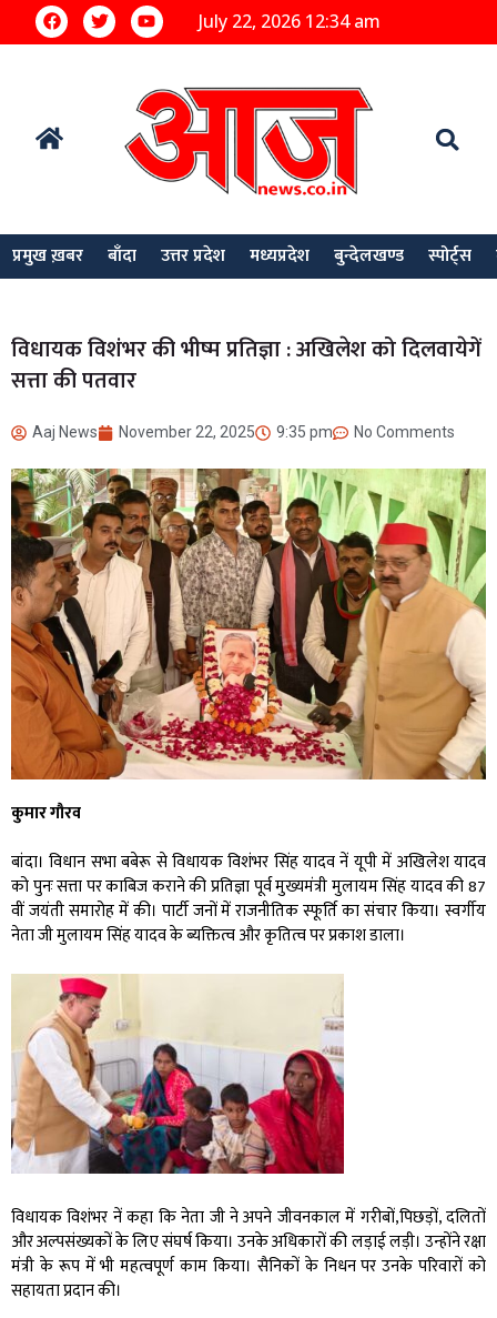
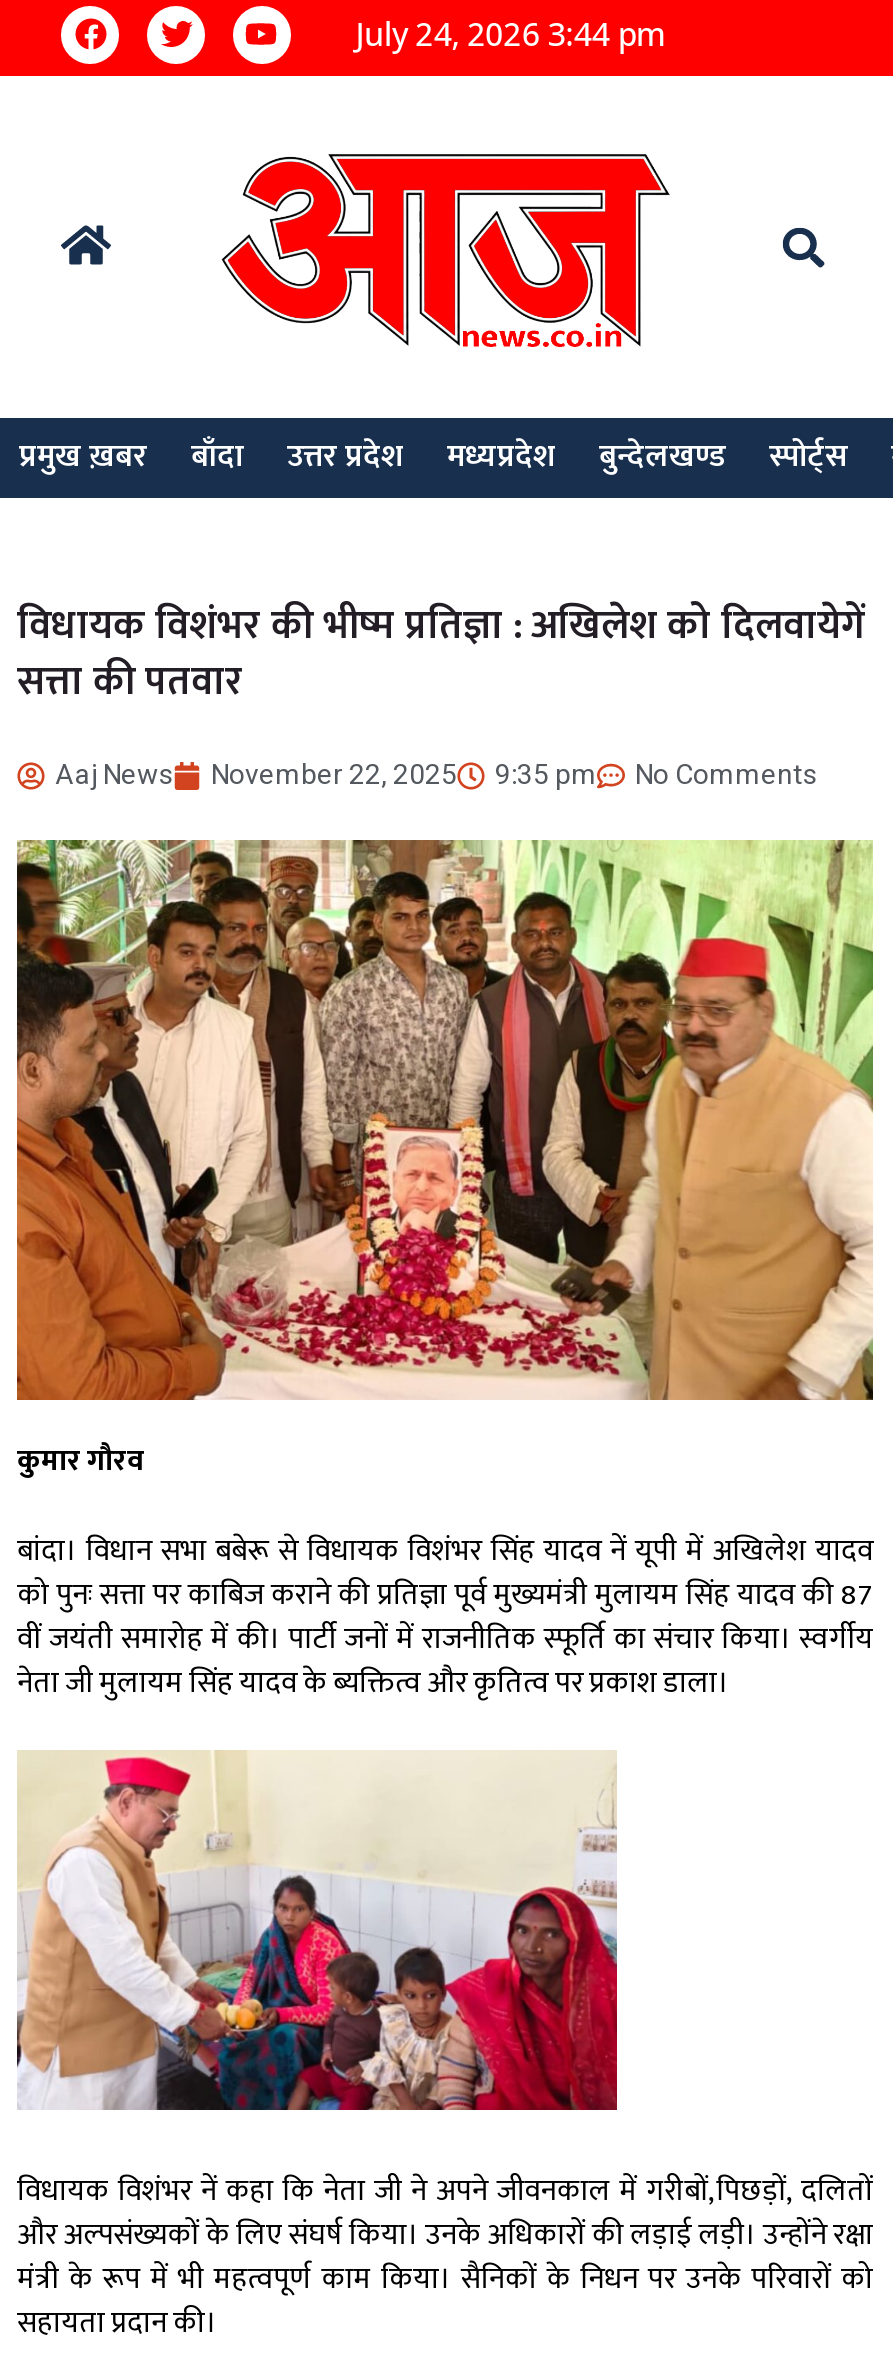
- July 22, 2026 12:34 am
+ July 24, 2026 3:44 pm
